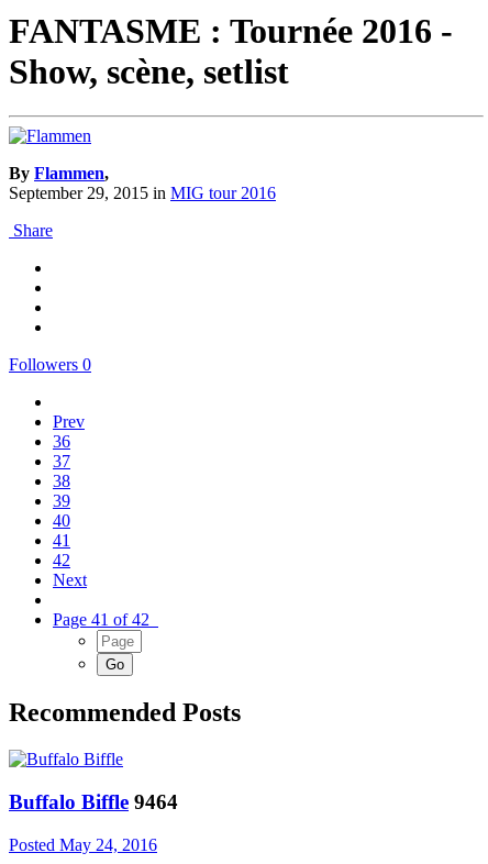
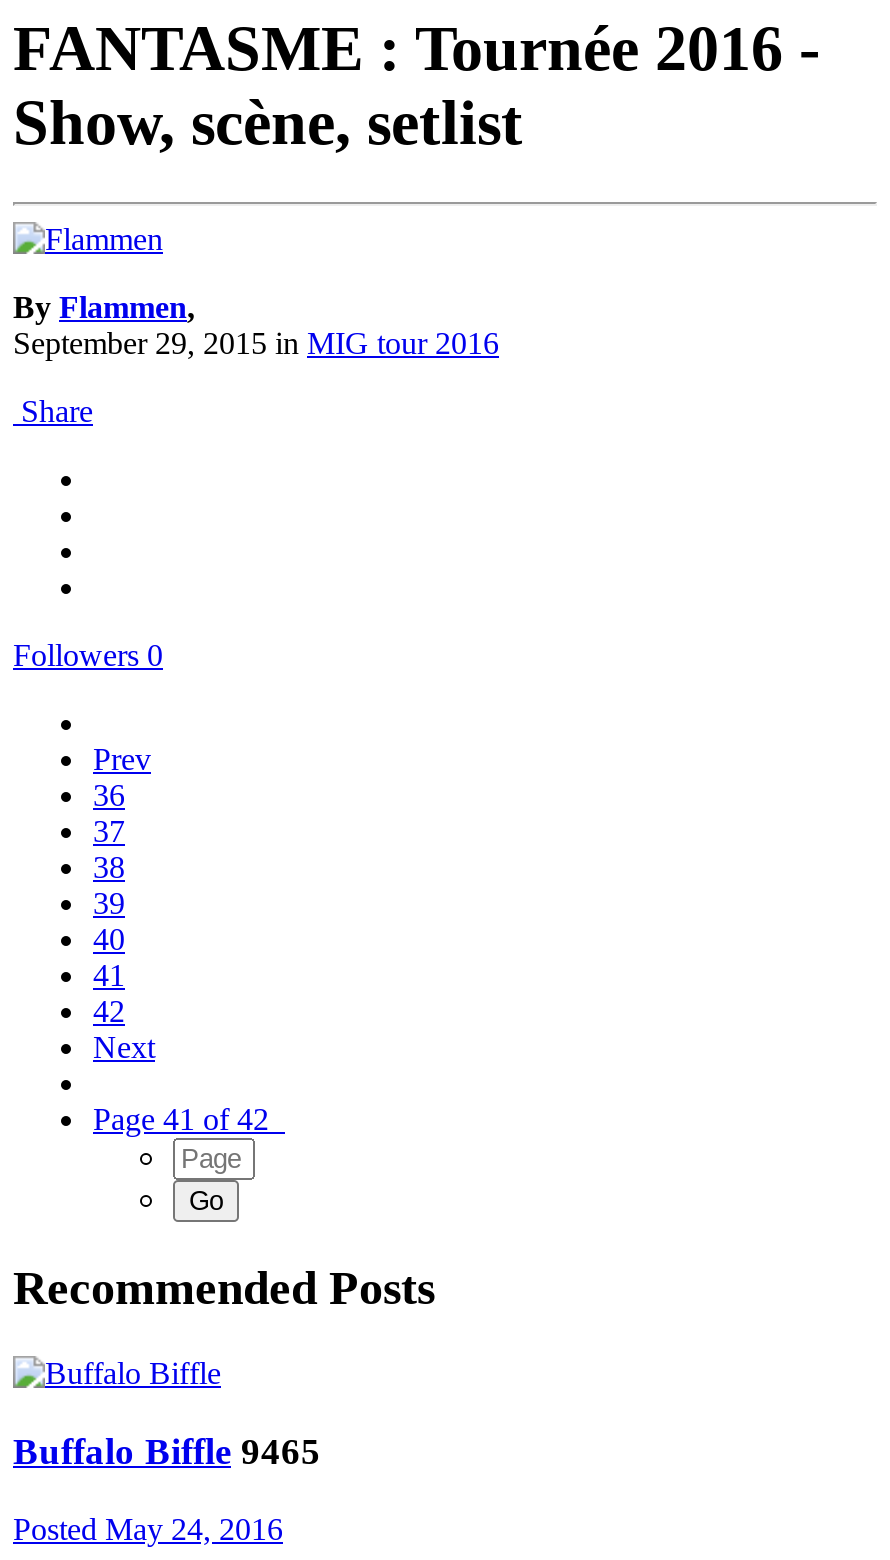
- Buffalo Biffle 9464
+ Buffalo Biffle 9465
